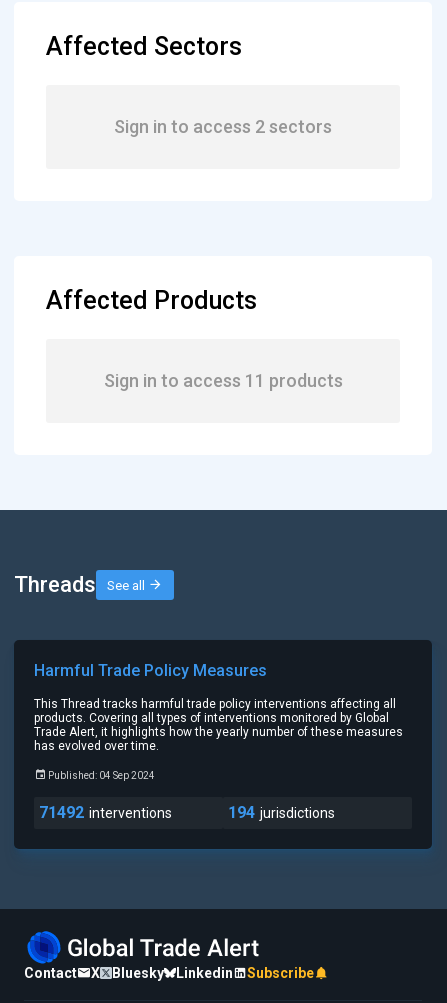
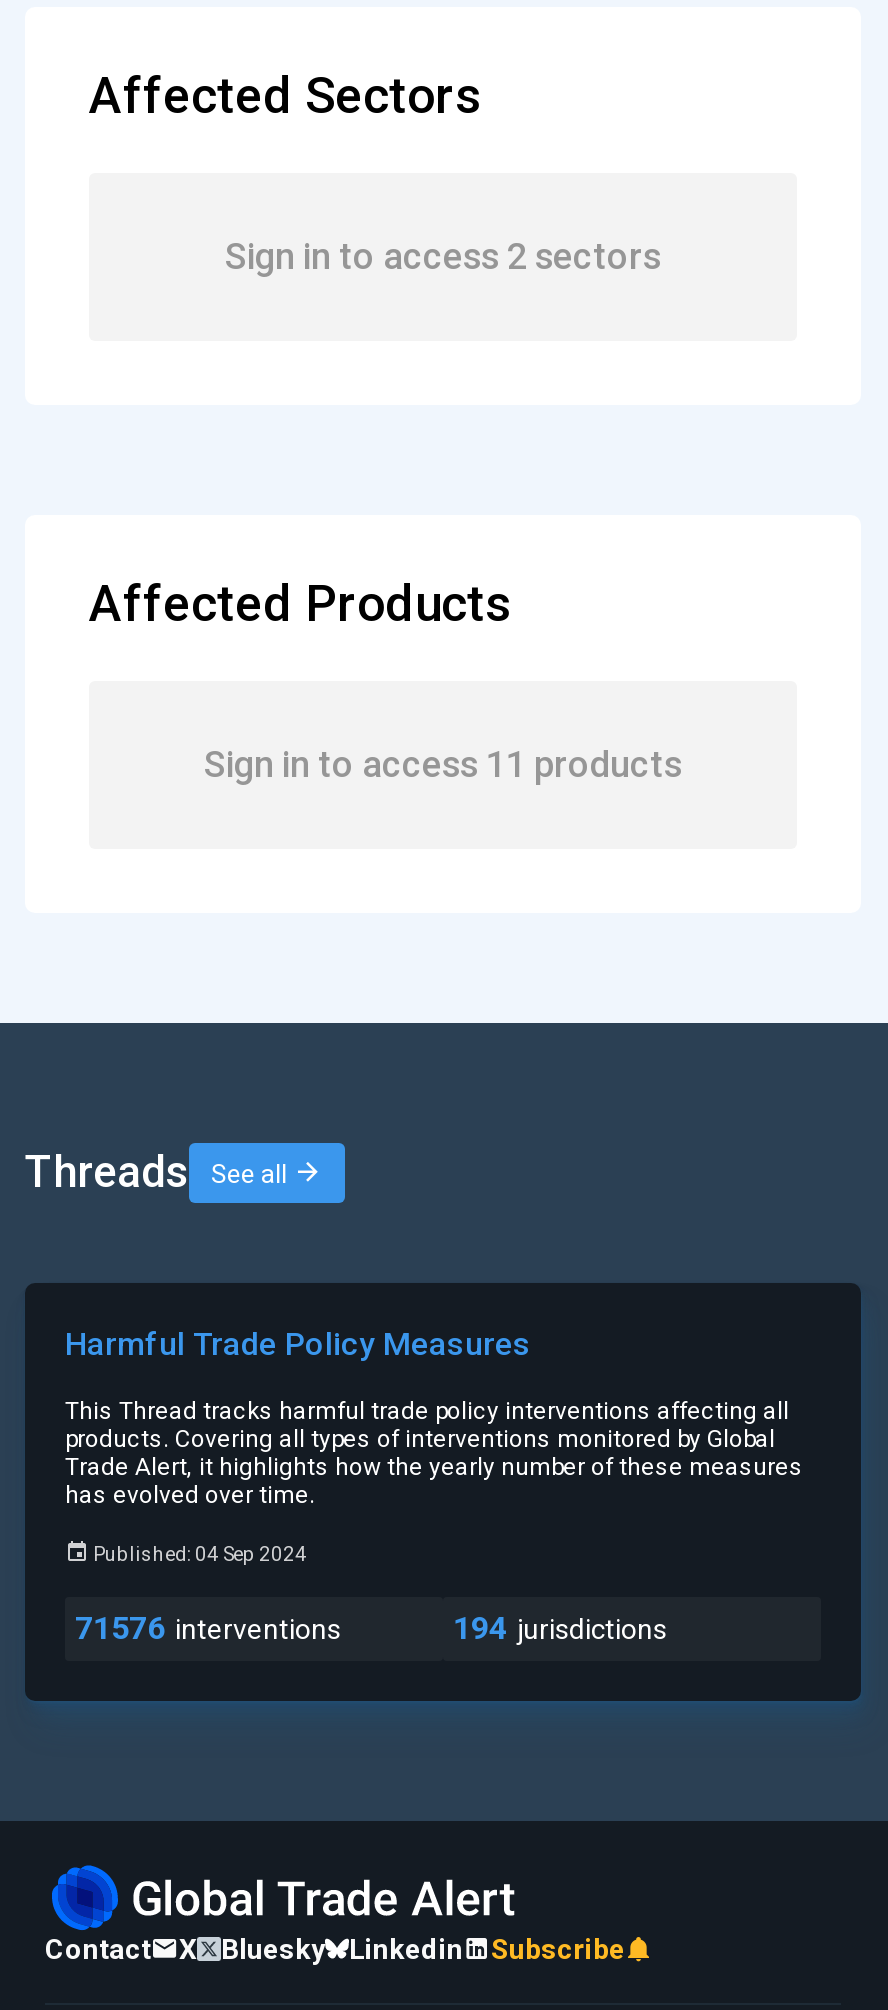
- 71492 interventions
+ 71576 interventions
